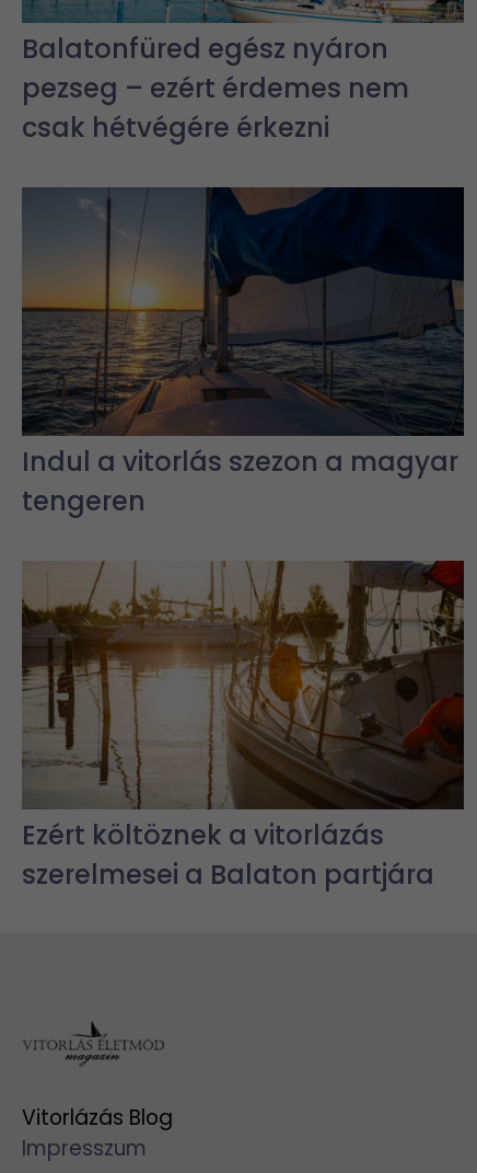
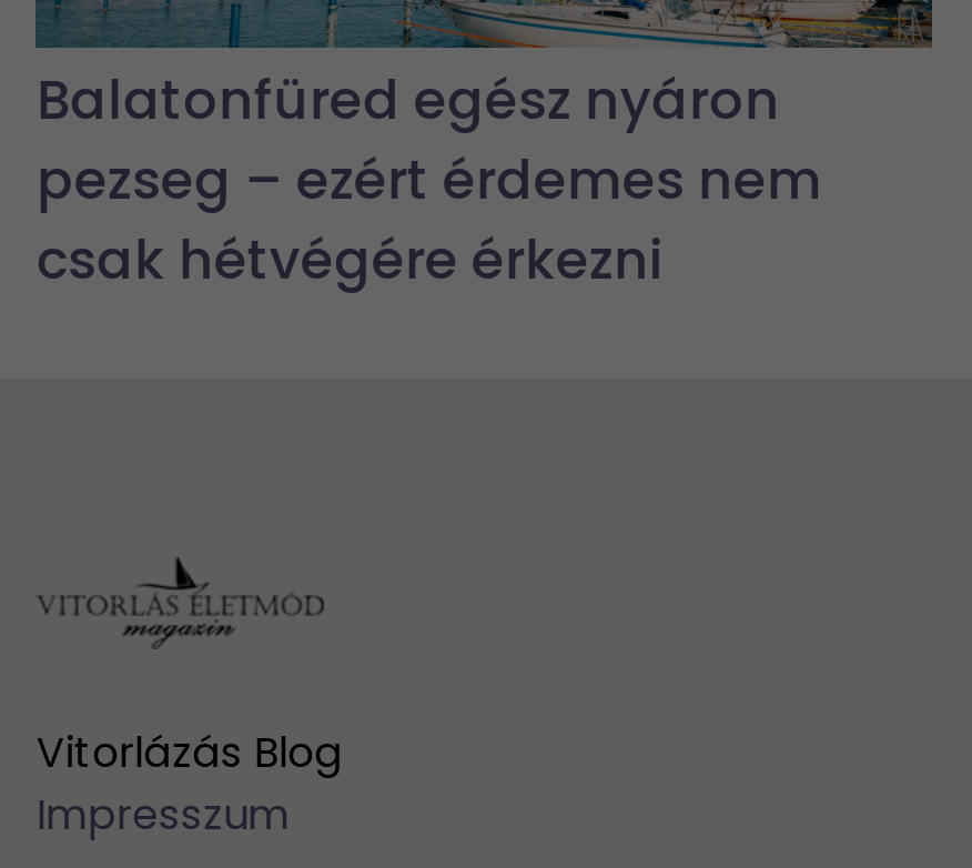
- [image]
- Indul a vitorlás szezon a magyar
- tengeren

- [image]
- Ezért költöznek a vitorlázás
- szerelmesei a Balaton partjára
